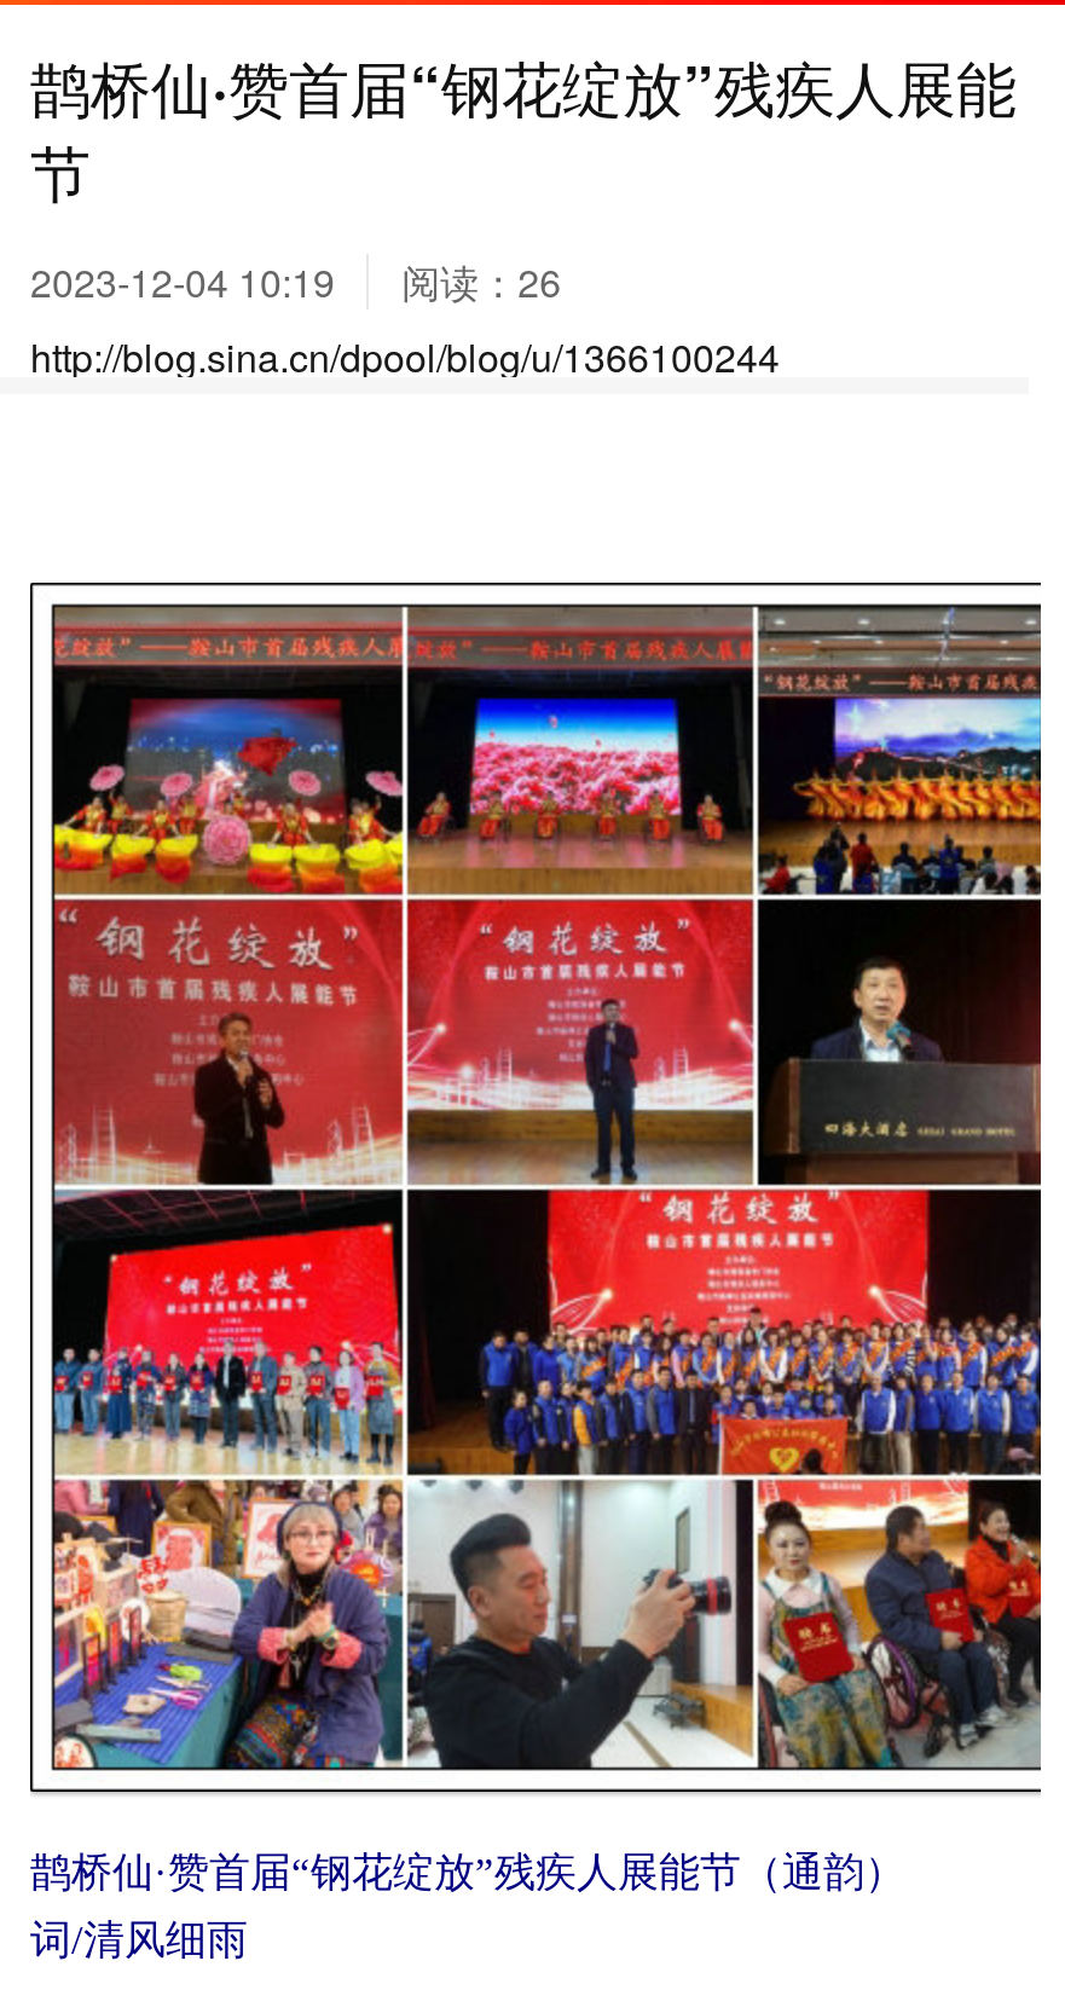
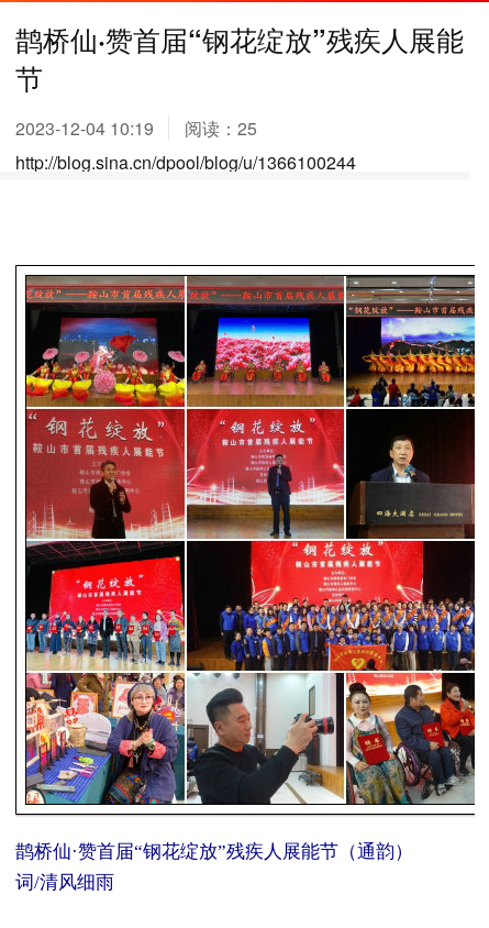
- 2023-12-04 10:19 阅读：26
+ 2023-12-04 10:19 阅读：25
